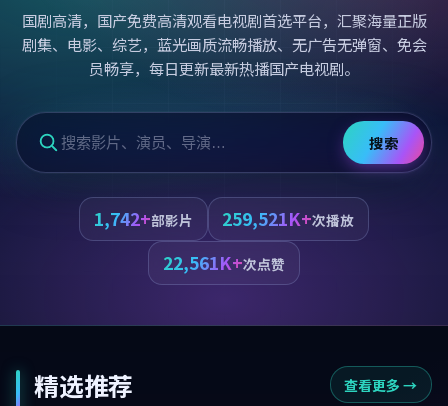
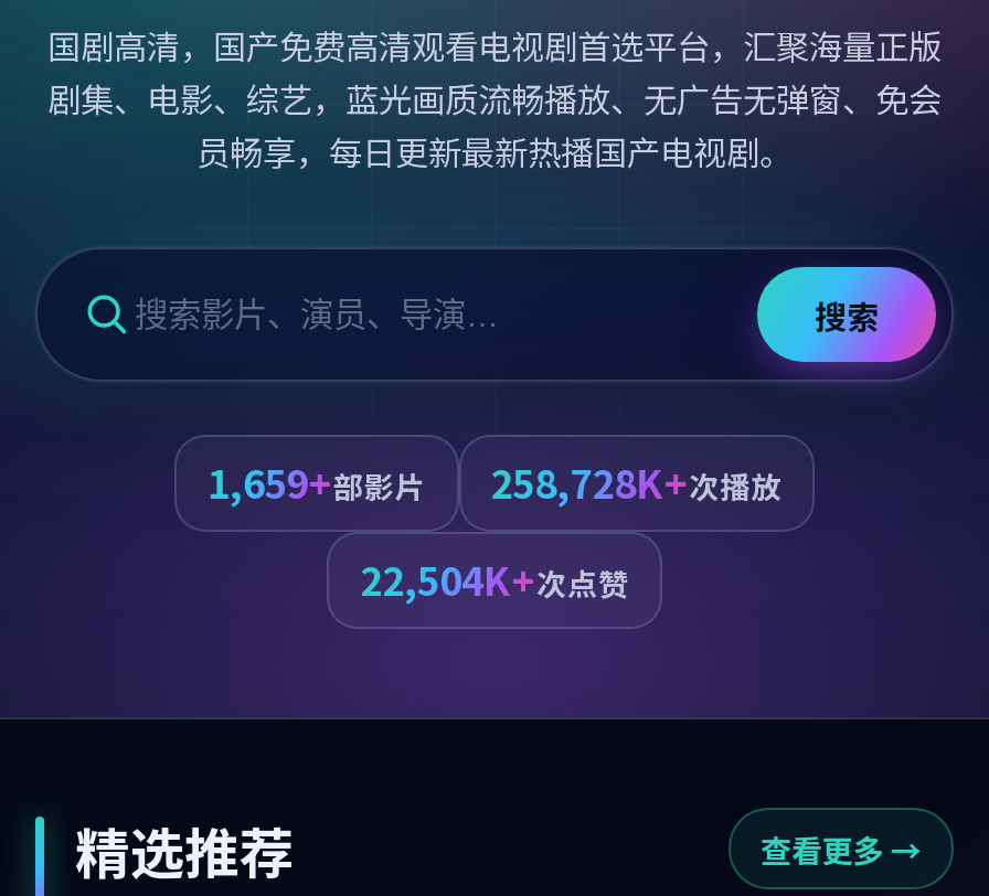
- 1,742+部影片
+ 1,659+部影片

- 259,521K+次播放
+ 258,728K+次播放

- 22,561K+次点赞
+ 22,504K+次点赞
